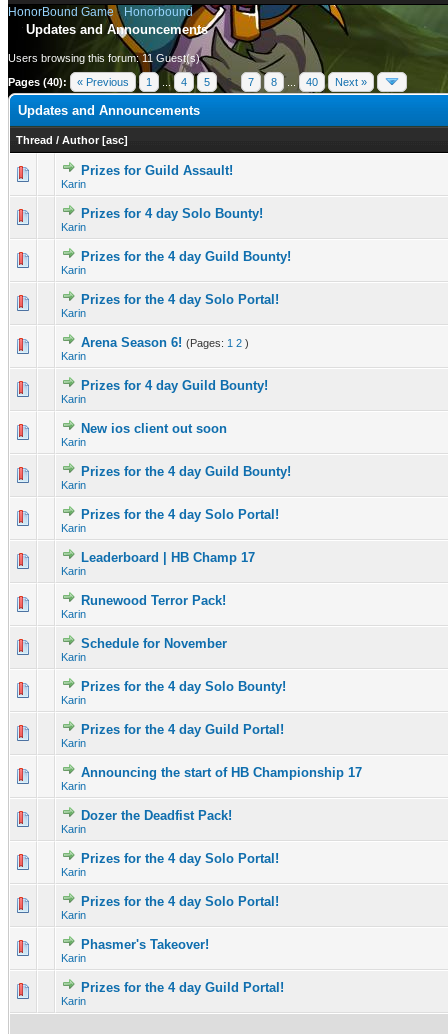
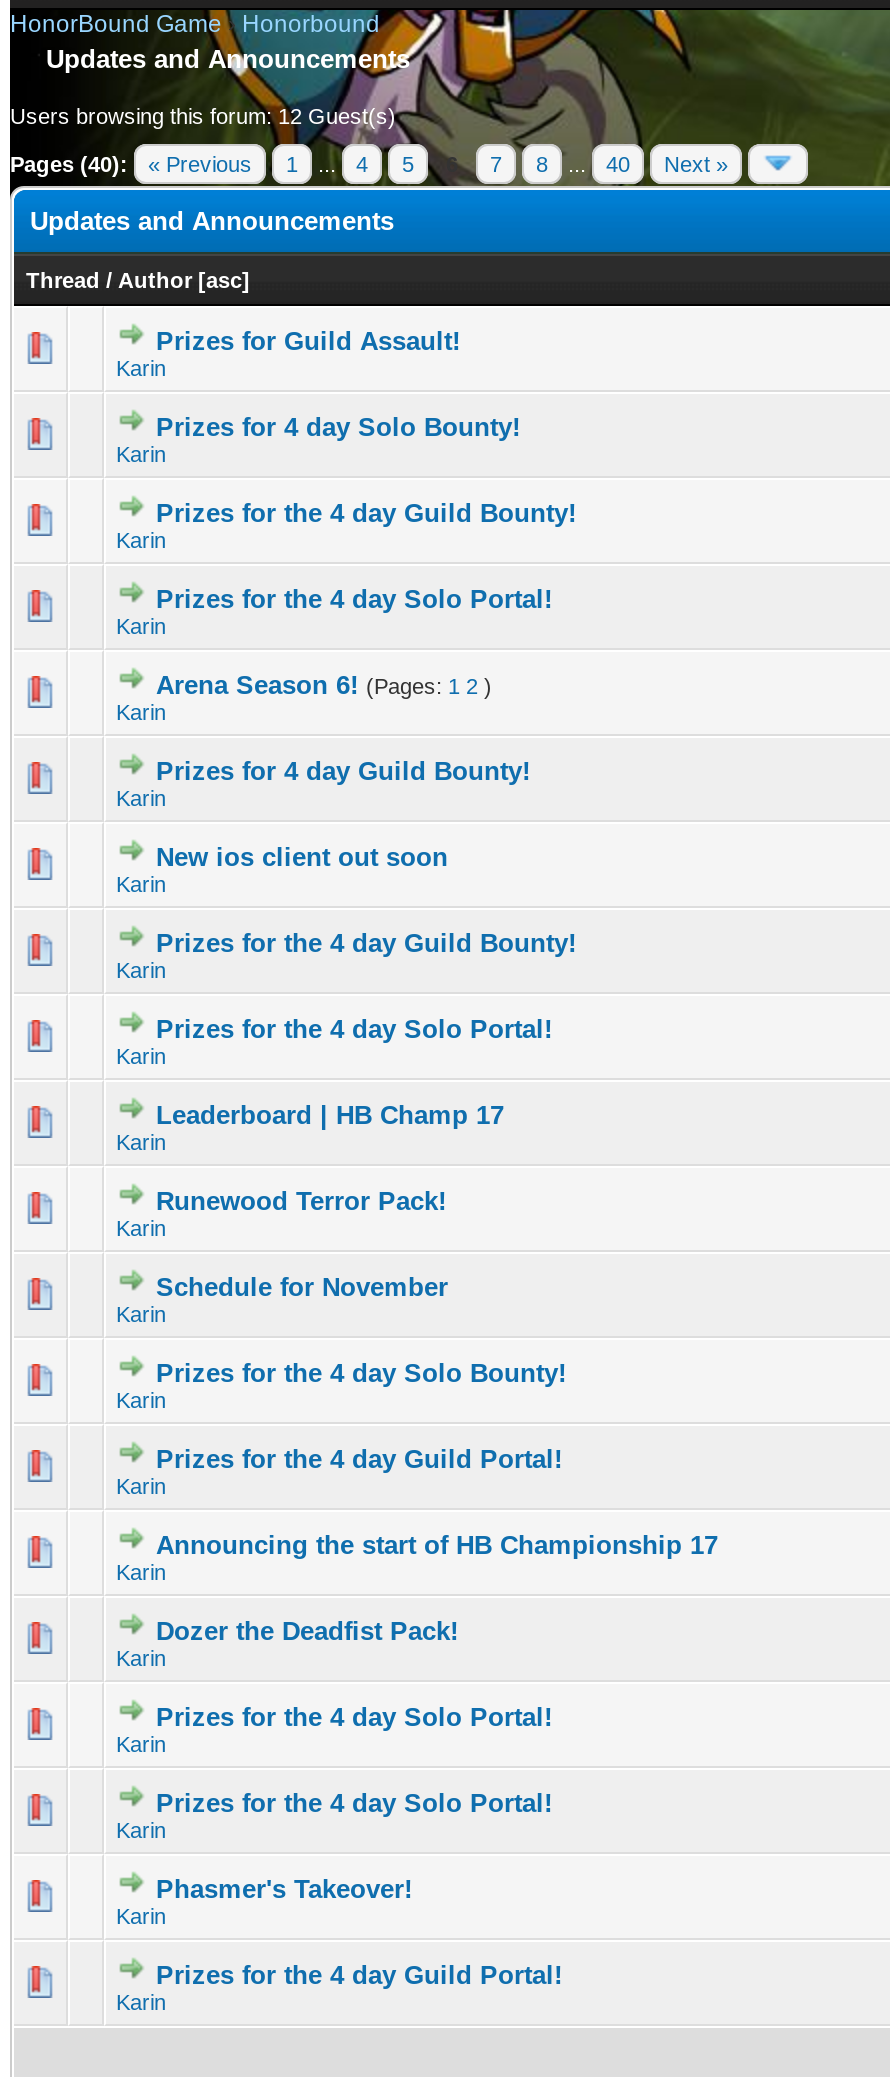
- Users browsing this forum: 11 Guest(s)
+ Users browsing this forum: 12 Guest(s)
